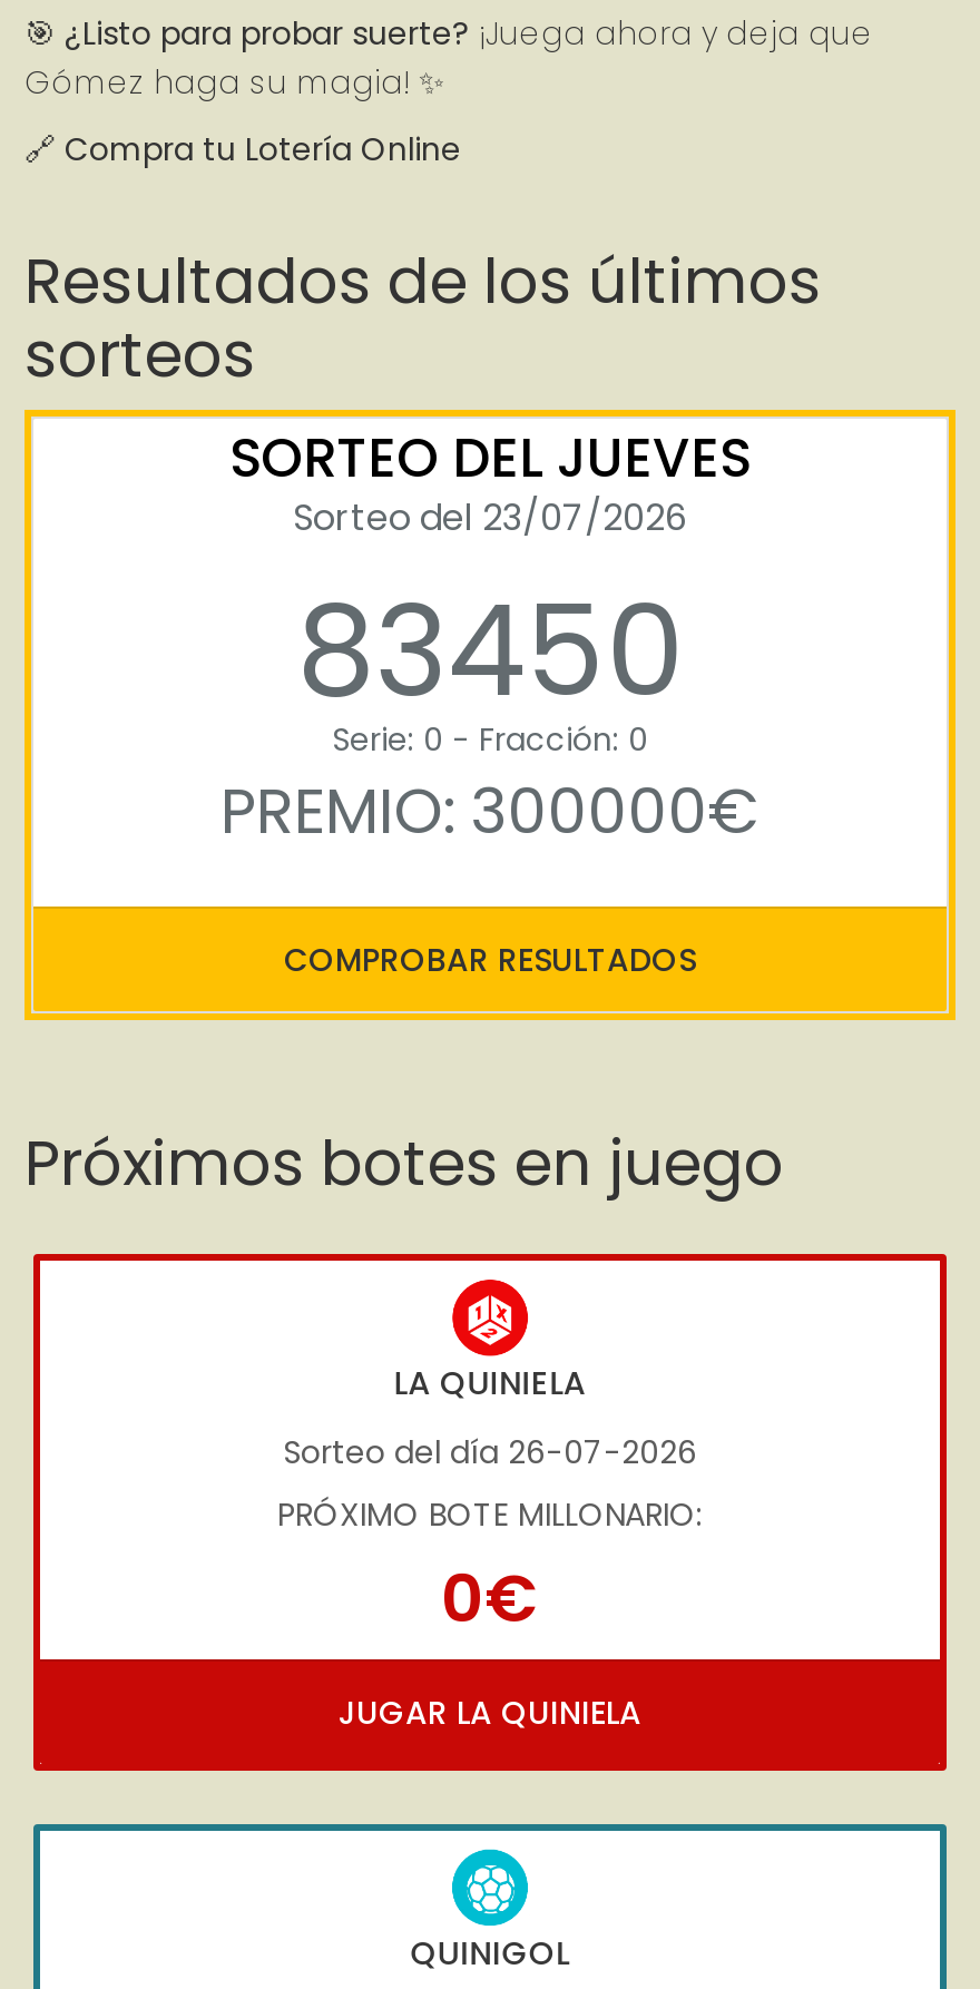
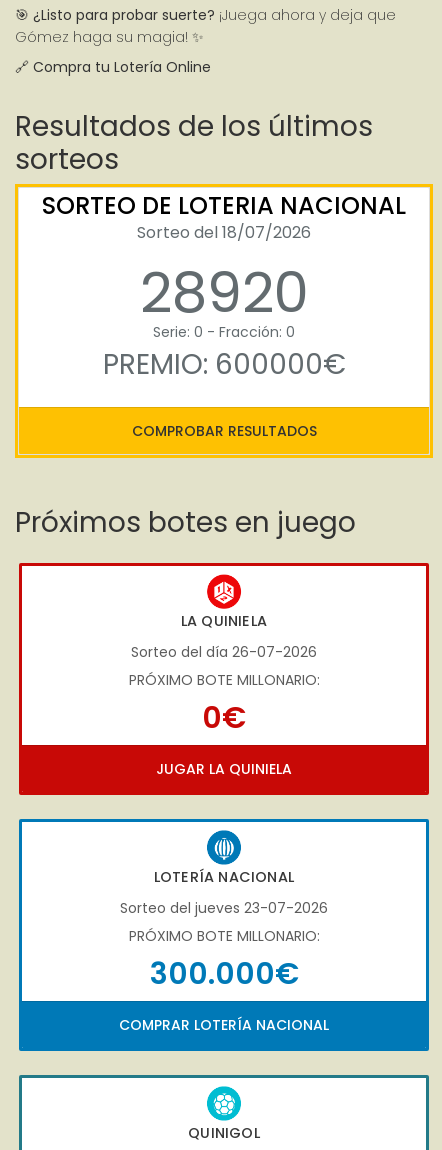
- SORTEO DEL JUEVES
- Sorteo del 23/07/2026
- 83450
+ SORTEO DE LOTERIA NACIONAL
+ Sorteo del 18/07/2026
+ 28920

- PREMIO: 300000€
+ PREMIO: 600000€

+ [image]
+ LOTERÍA NACIONAL
+ Sorteo del jueves 23-07-2026
+ PRÓXIMO BOTE MILLONARIO:
+ 300.000€
+ COMPRAR LOTERÍA NACIONAL
